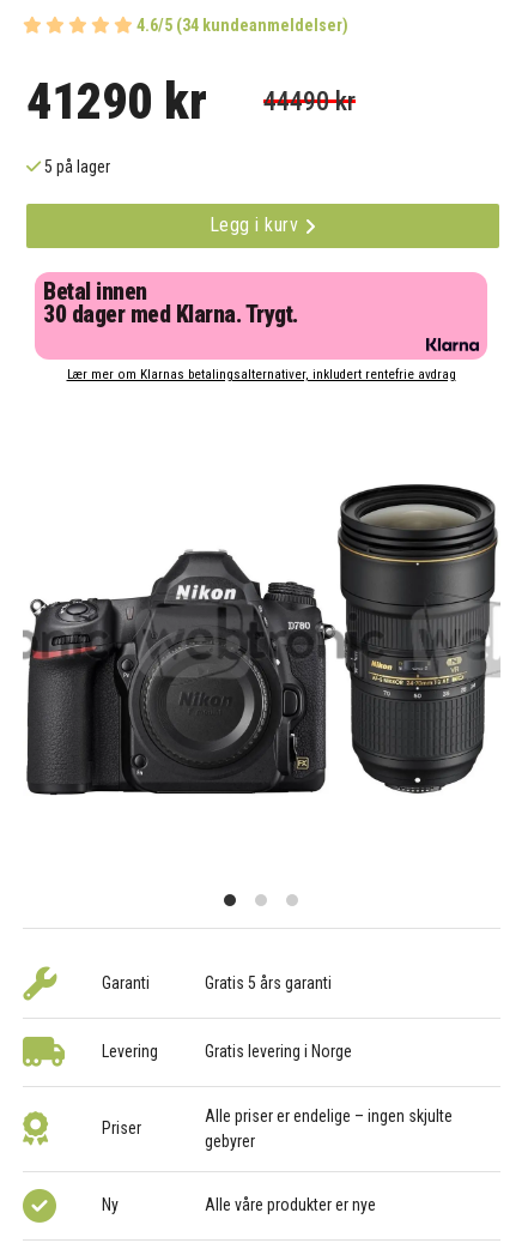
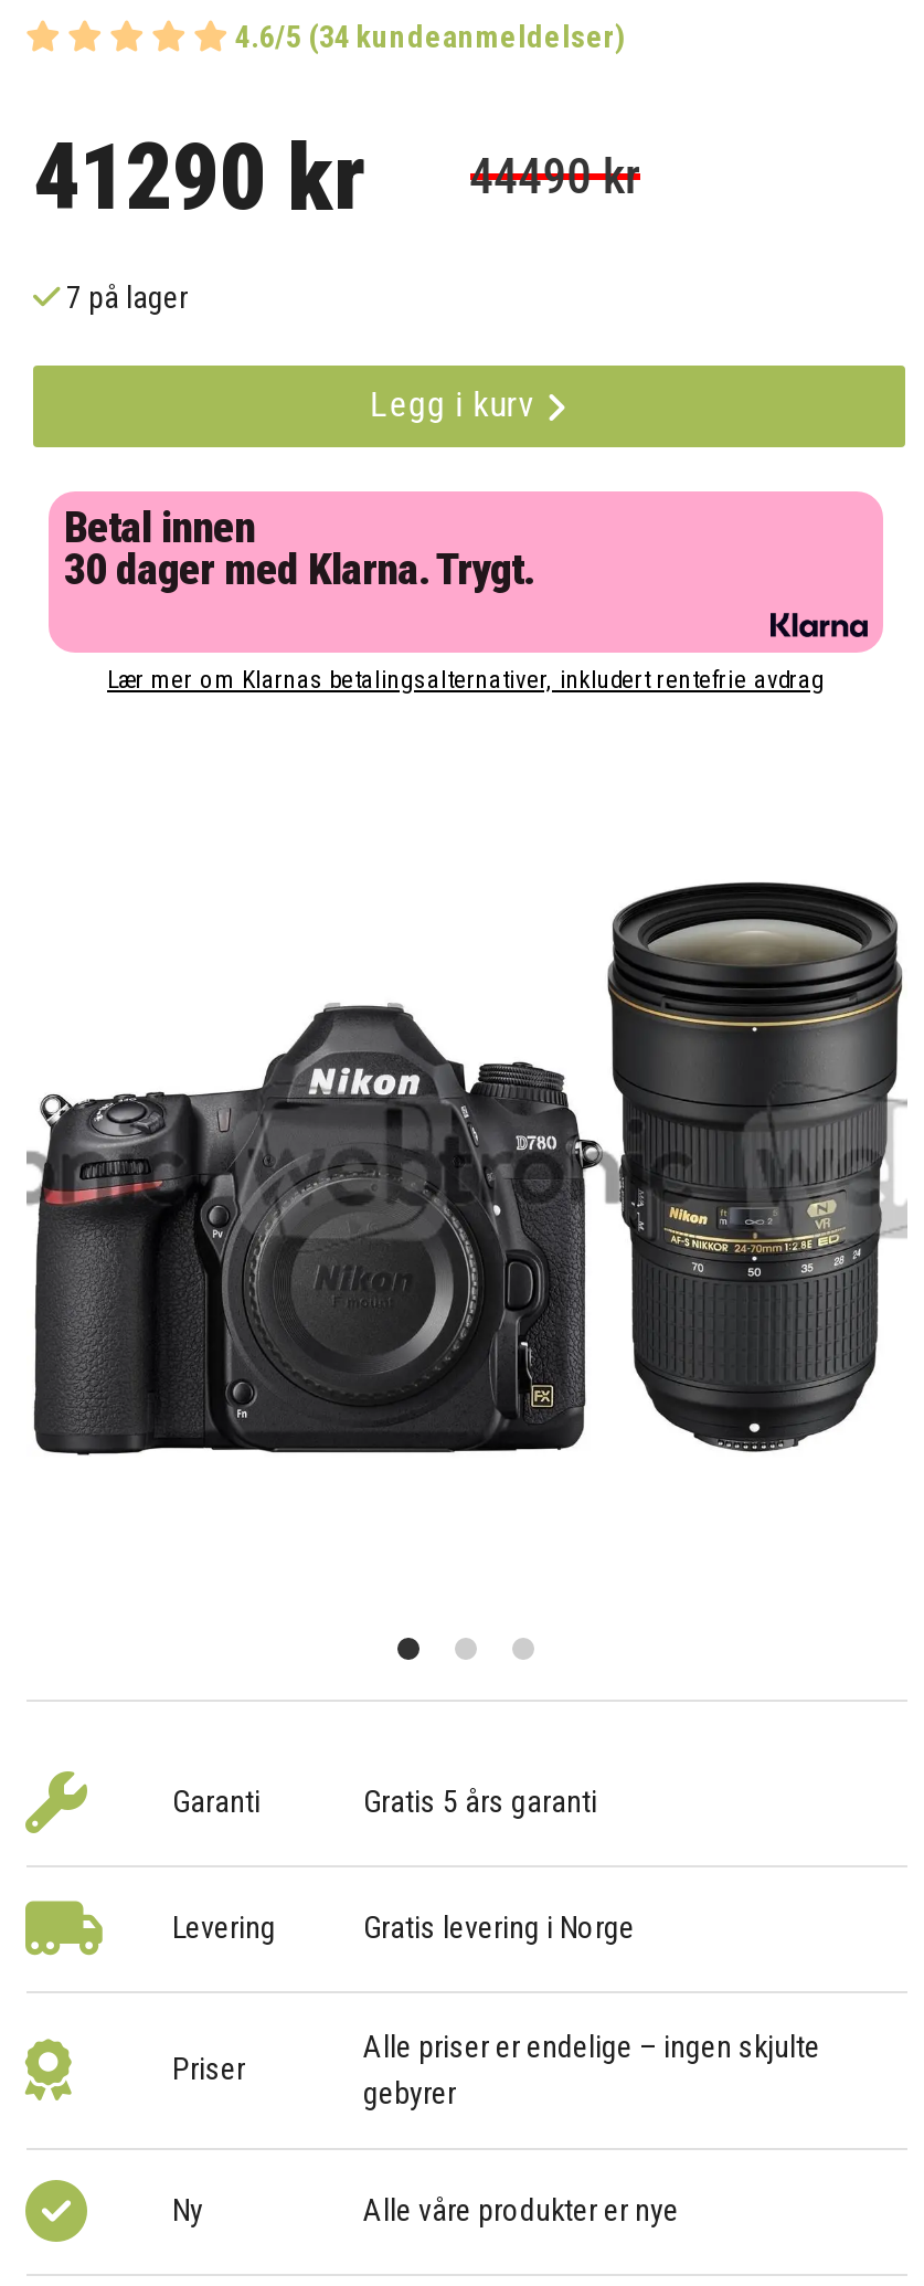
- 5 på lager
+ 7 på lager
